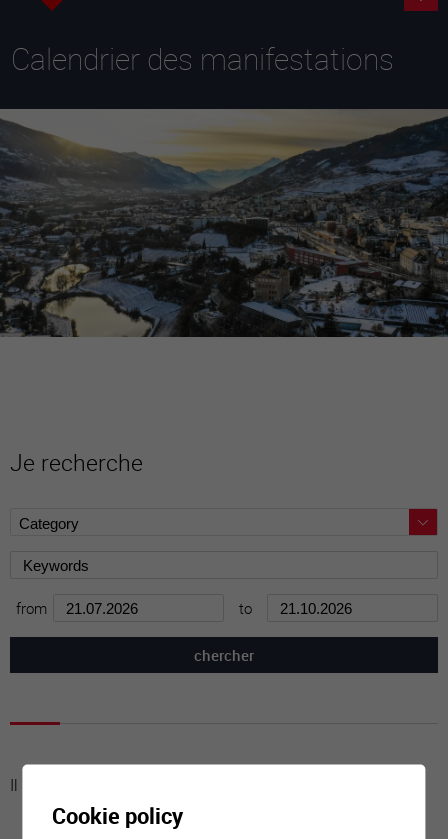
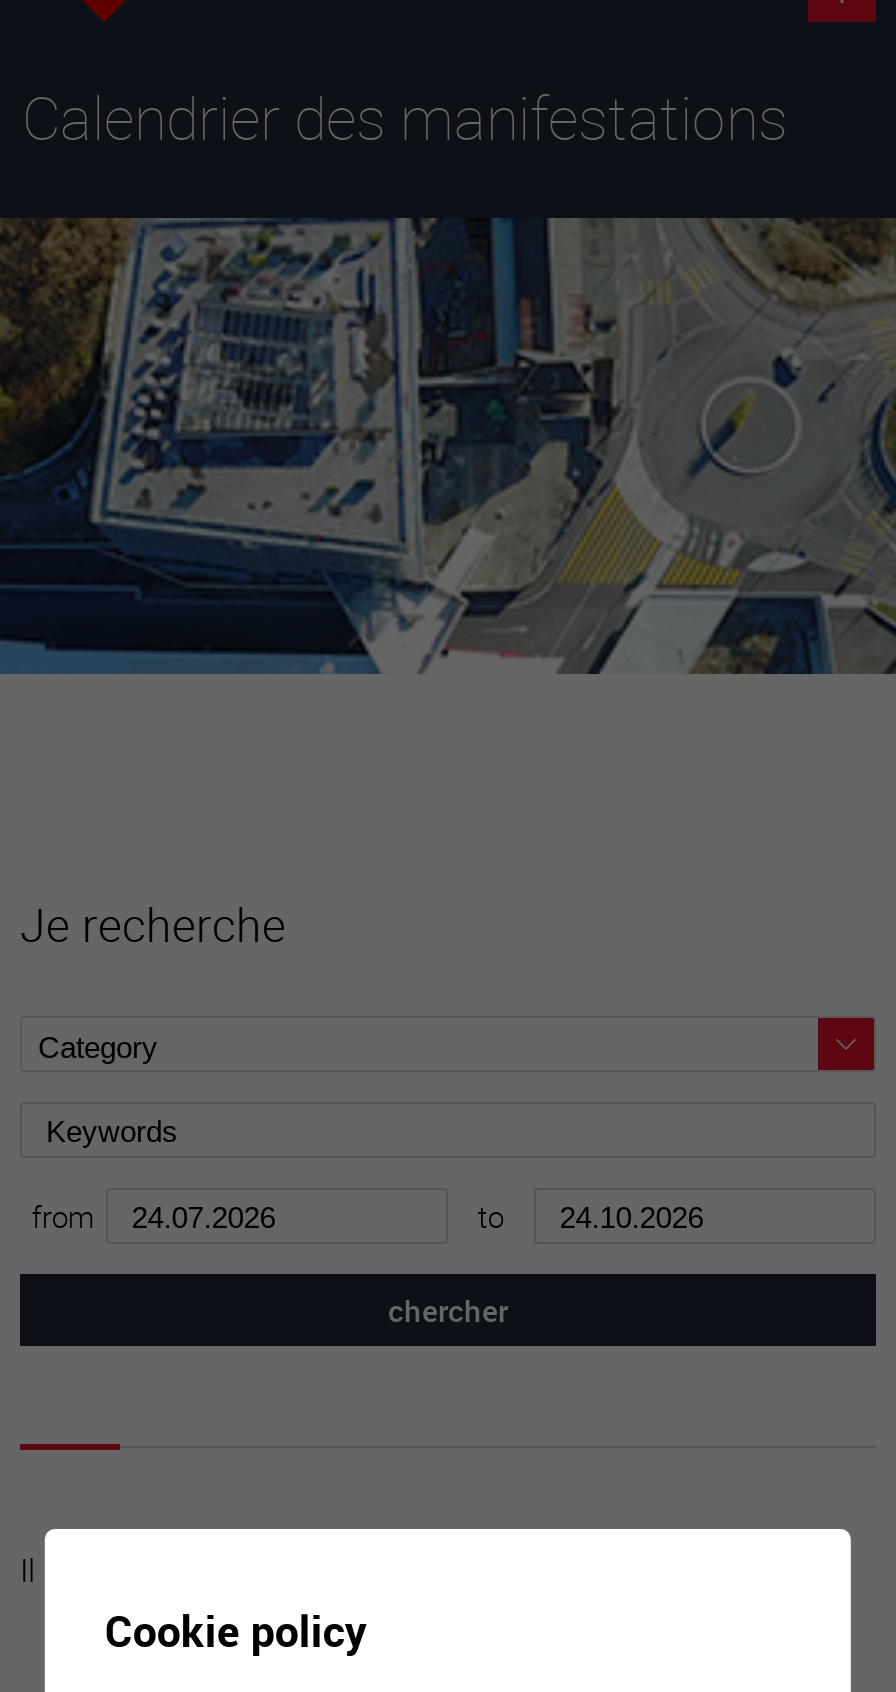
- [image]
+ [image]
